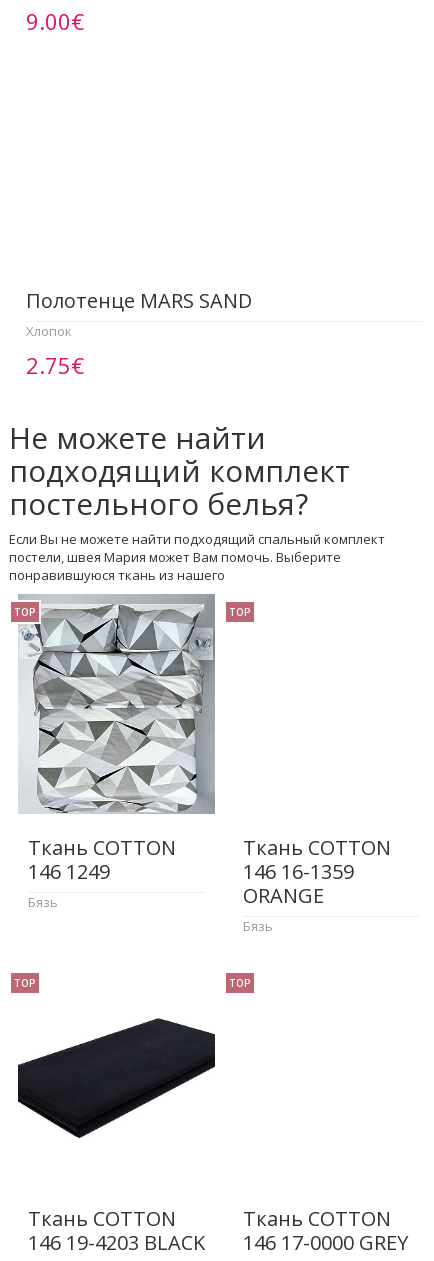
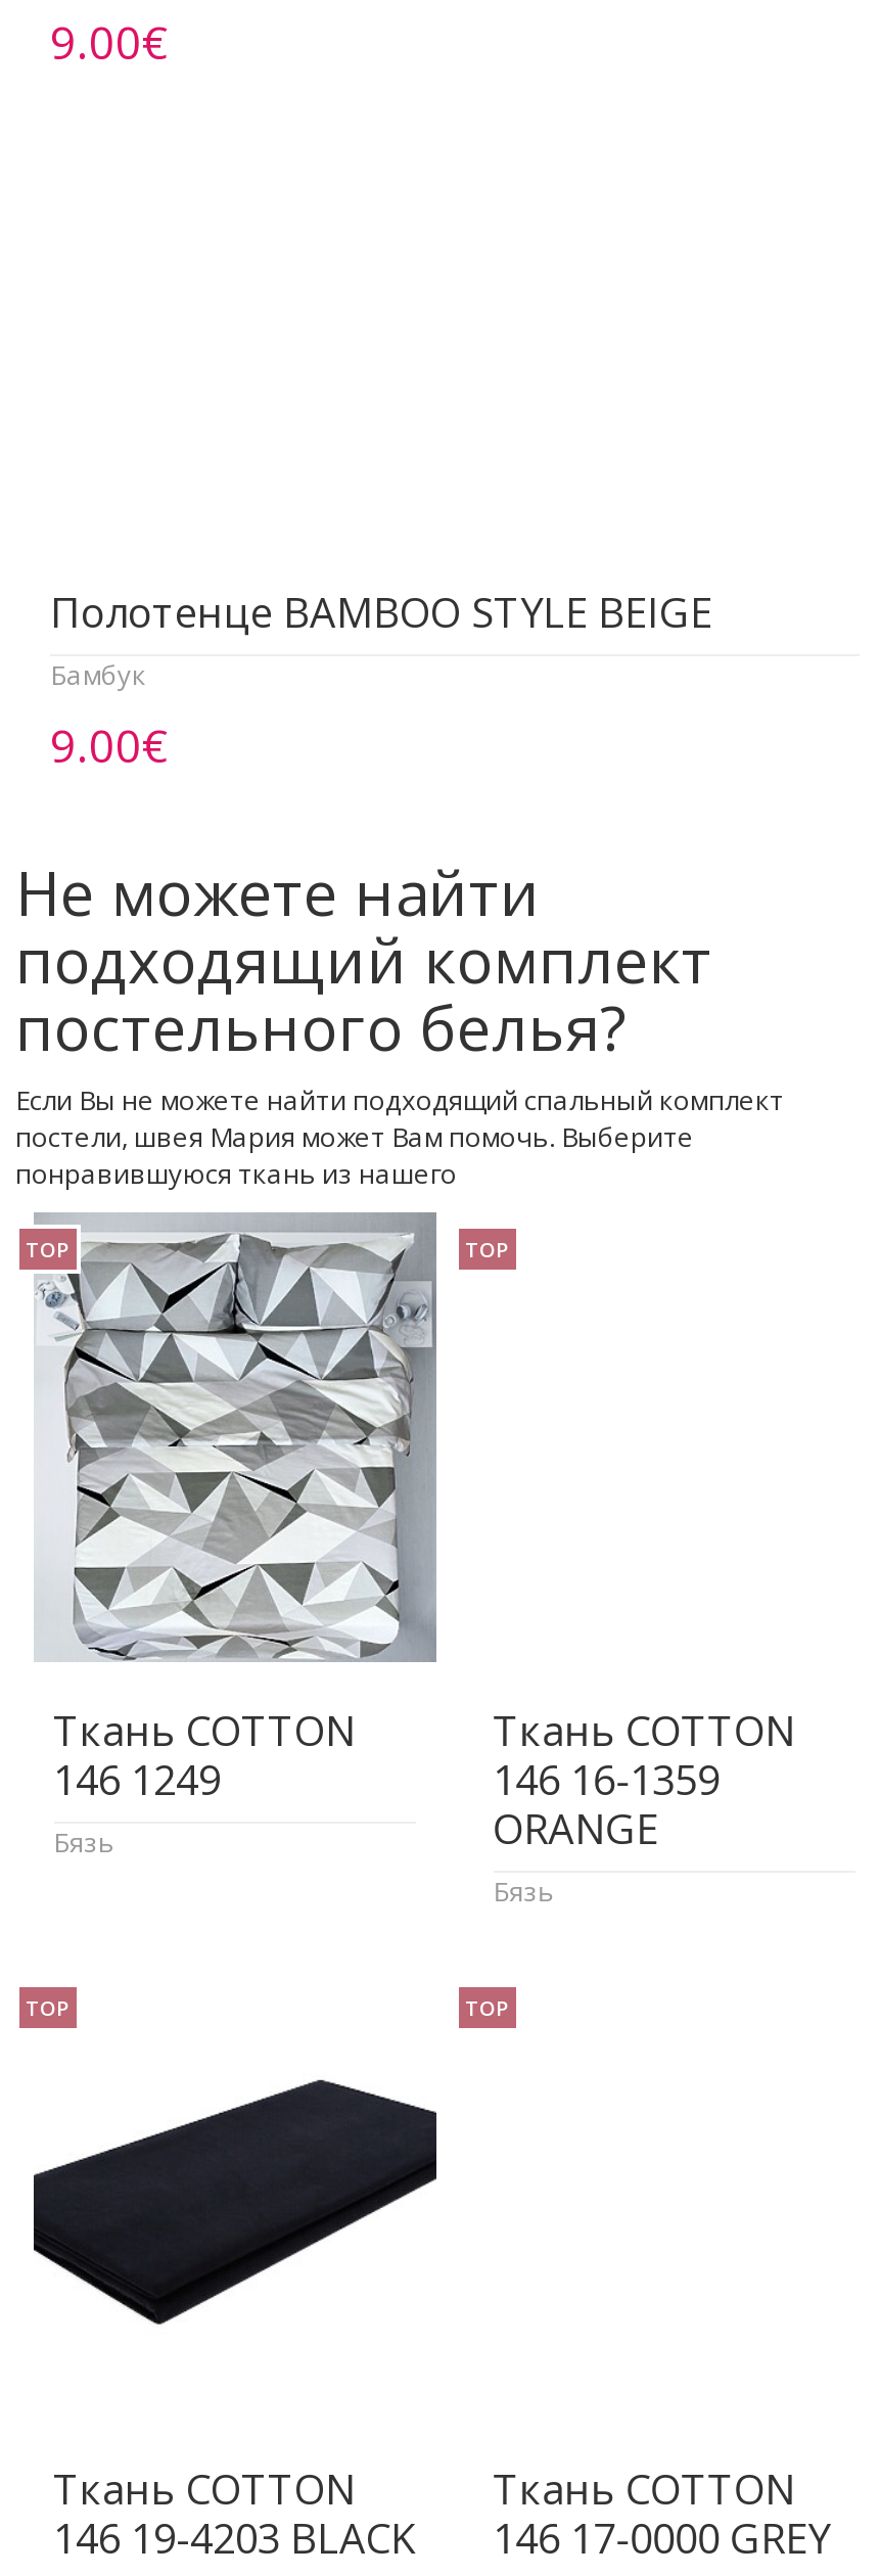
- Полотенце МАRS SAND
- Хлопок
- 2.75€
+ Полотенце BAMBOO STYLE BEIGE
+ Бамбук
+ 9.00€
